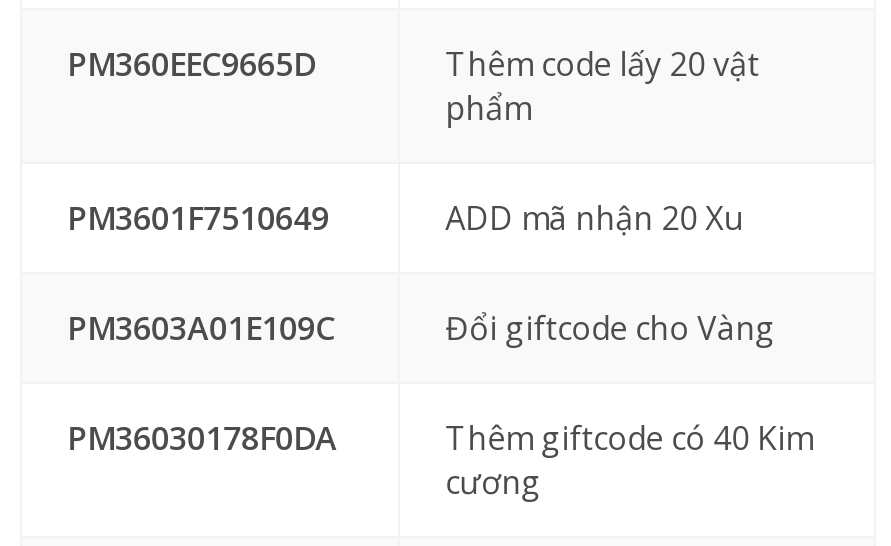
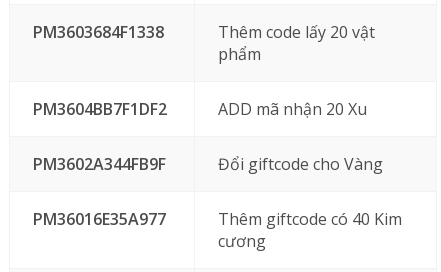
- PM360EEC9665D
+ PM3603684F1338

- PM3601F7510649
+ PM3604BB7F1DF2

- PM3603A01E109C
+ PM3602A344FB9F

- PM36030178F0DA
+ PM36016E35A977
